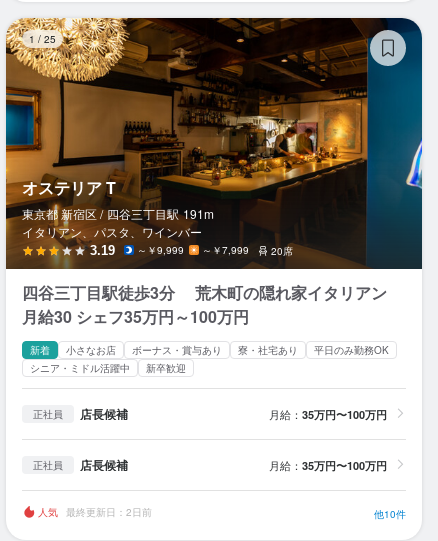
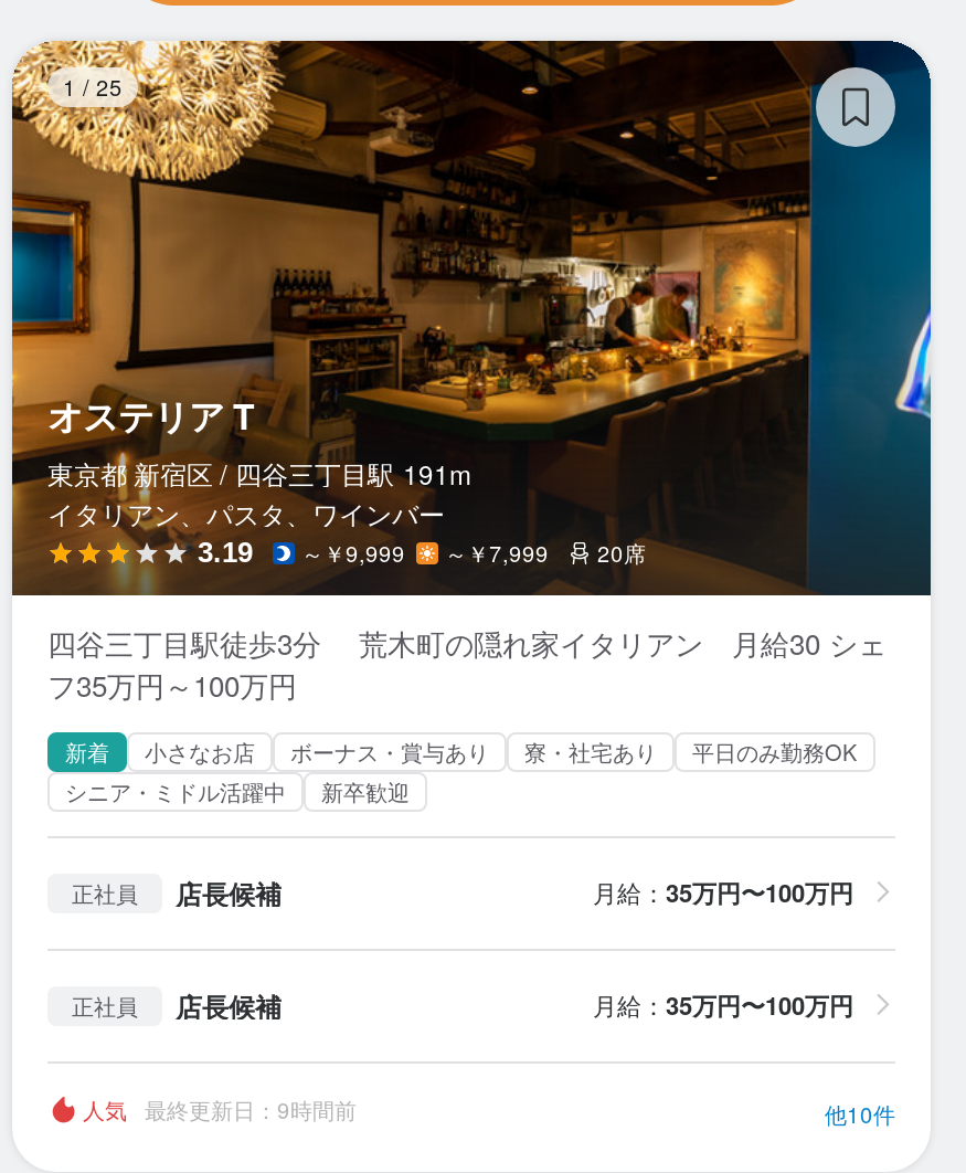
- 人気 最終更新日：2日前
+ 人気 最終更新日：9時間前
